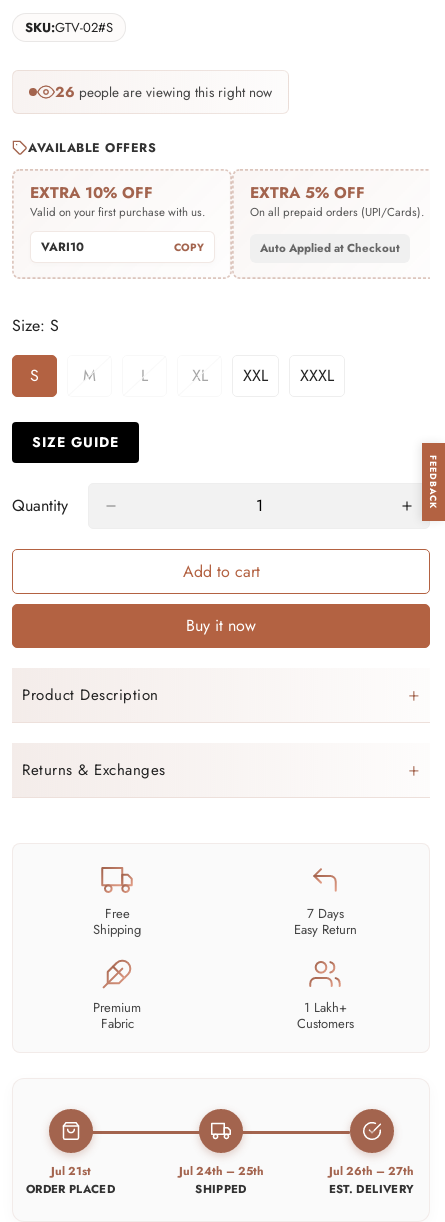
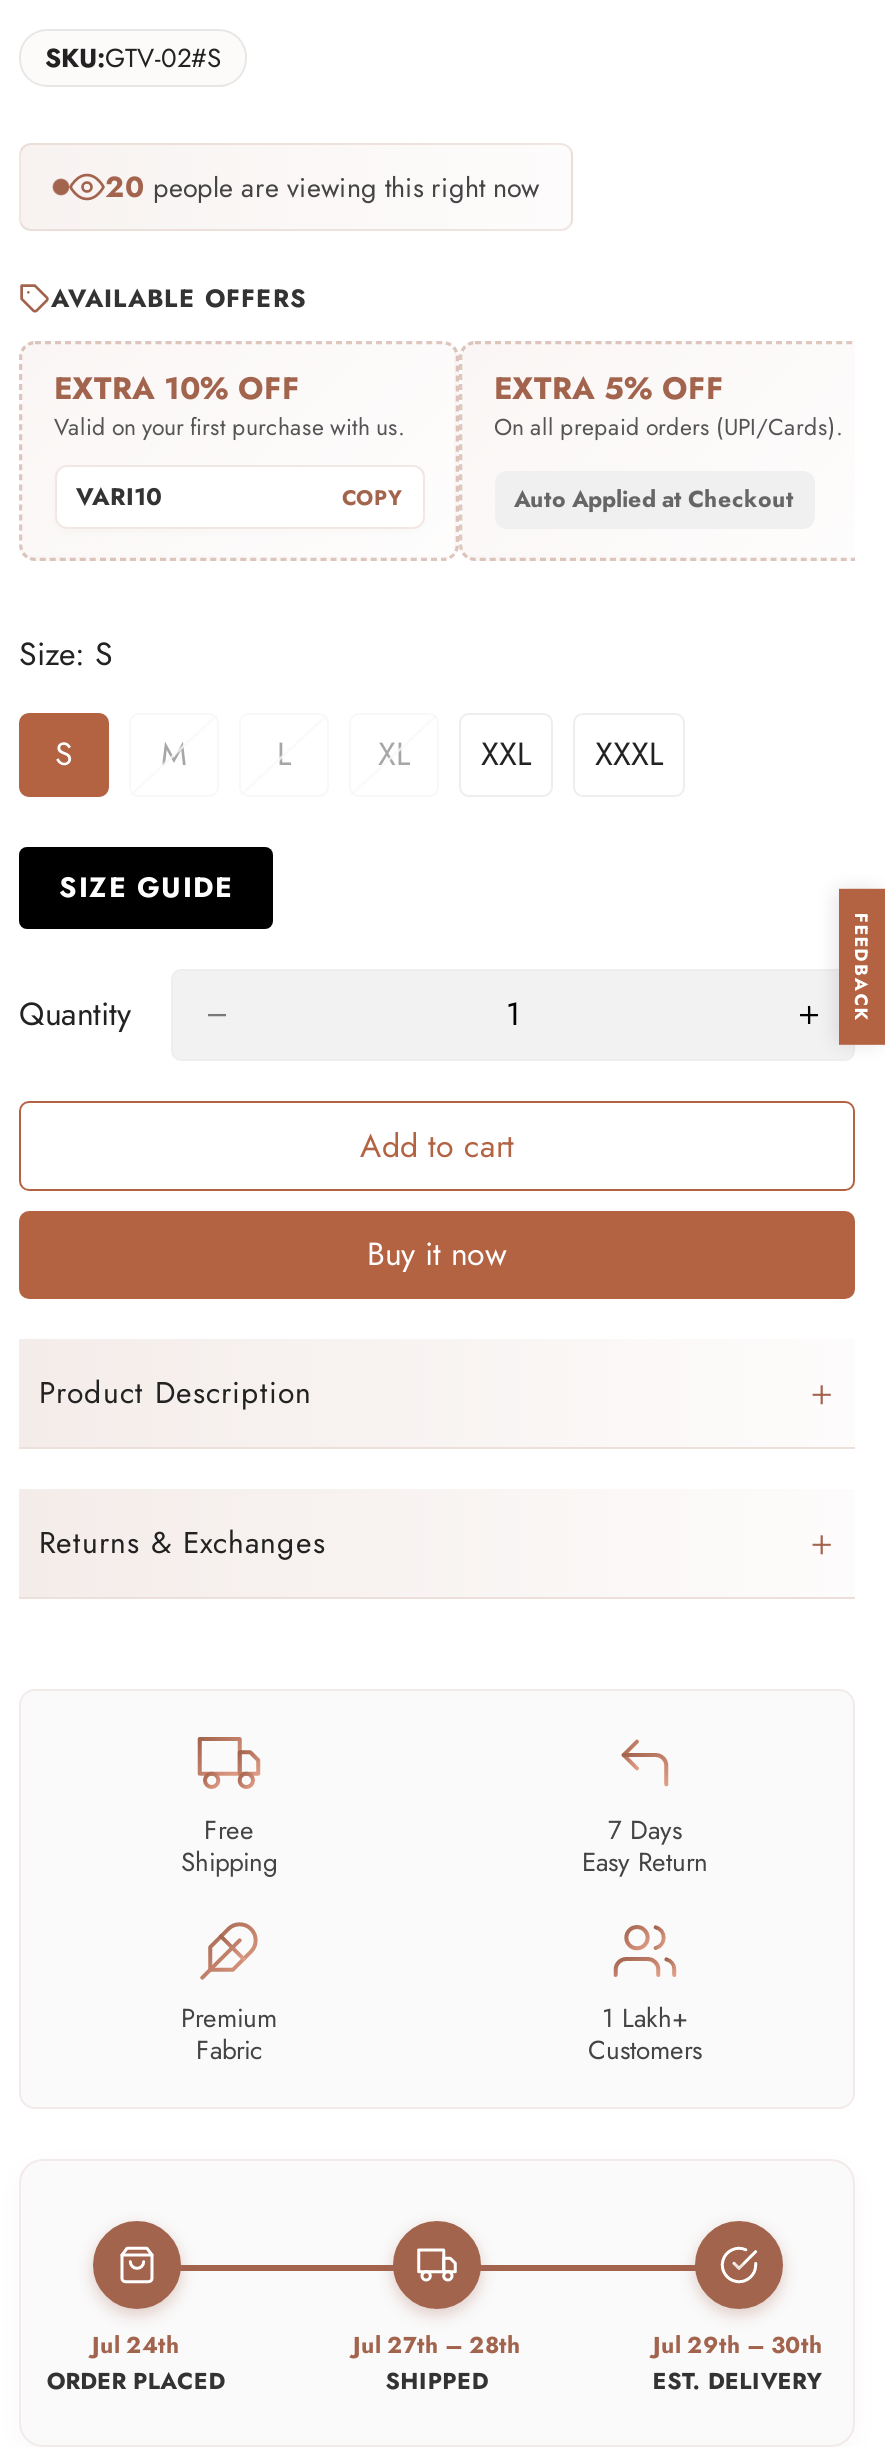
- 26 people are viewing this right now
+ 20 people are viewing this right now

- Jul 21st
+ Jul 24th

- Jul 24th – 25th
+ Jul 27th – 28th

- Jul 26th – 27th
+ Jul 29th – 30th
